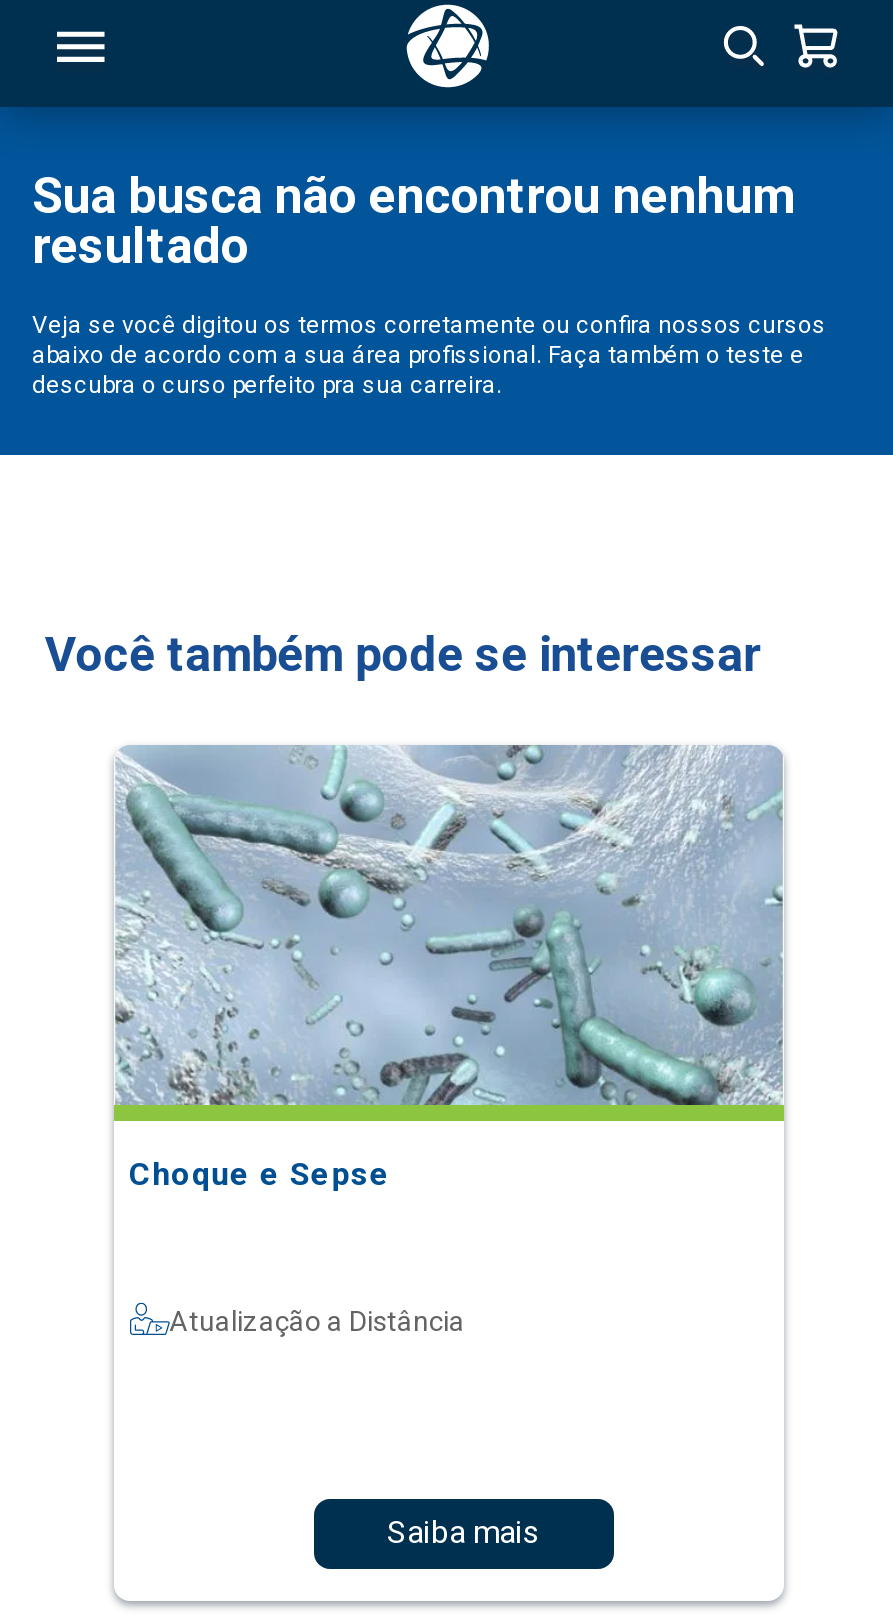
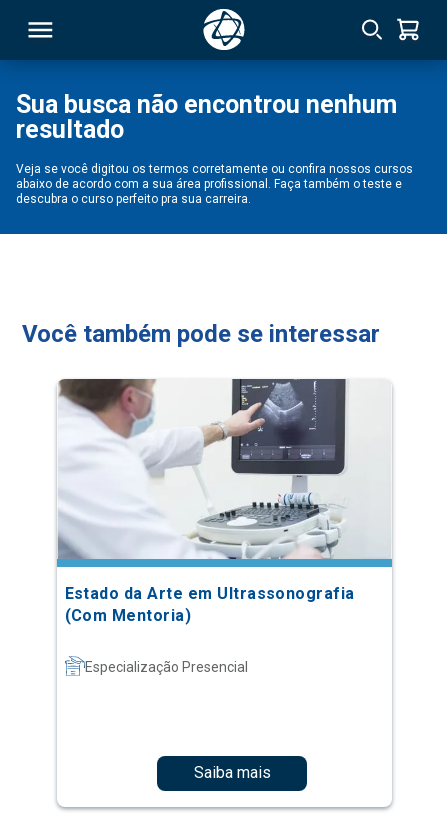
- [image]
- Choque e Sepse
+ [image]
+ Estado da Arte em Ultrassonografia
+ (Com Mentoria)

- Atualização a Distância
+ Especialização Presencial
